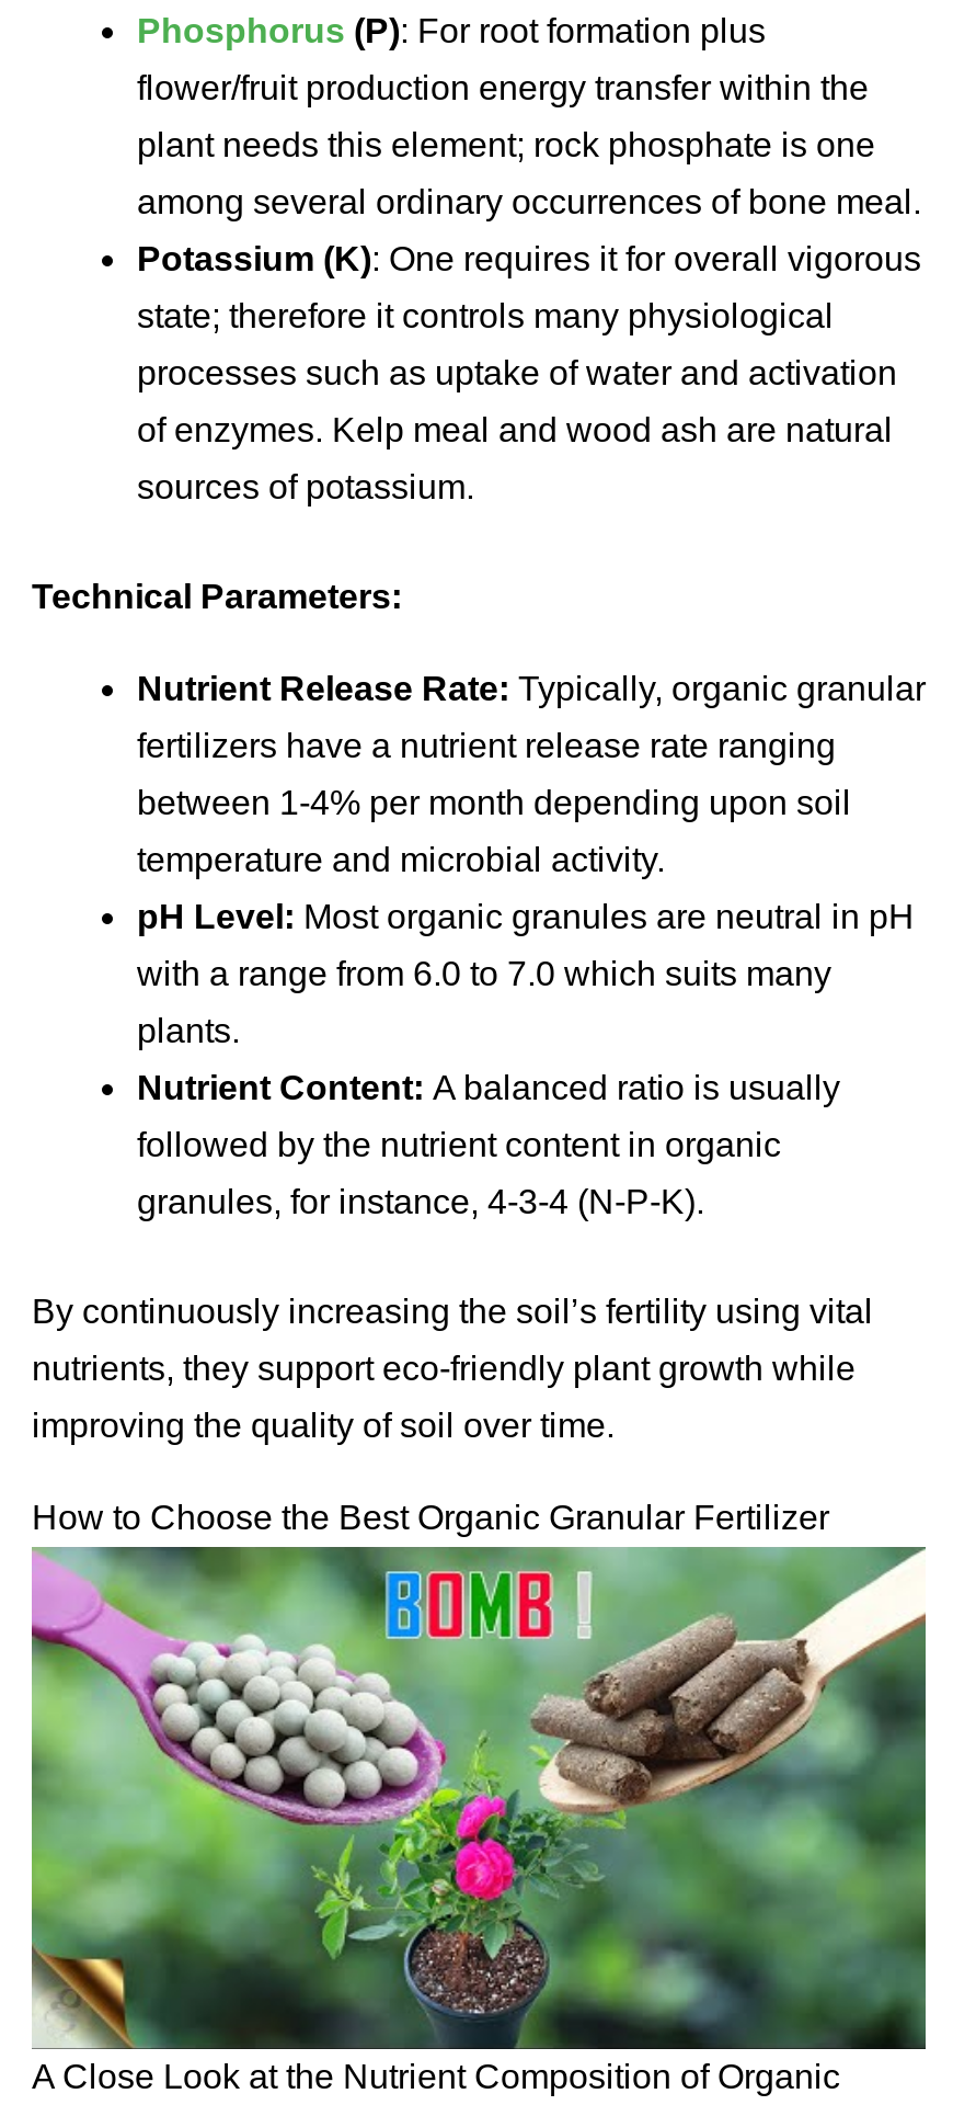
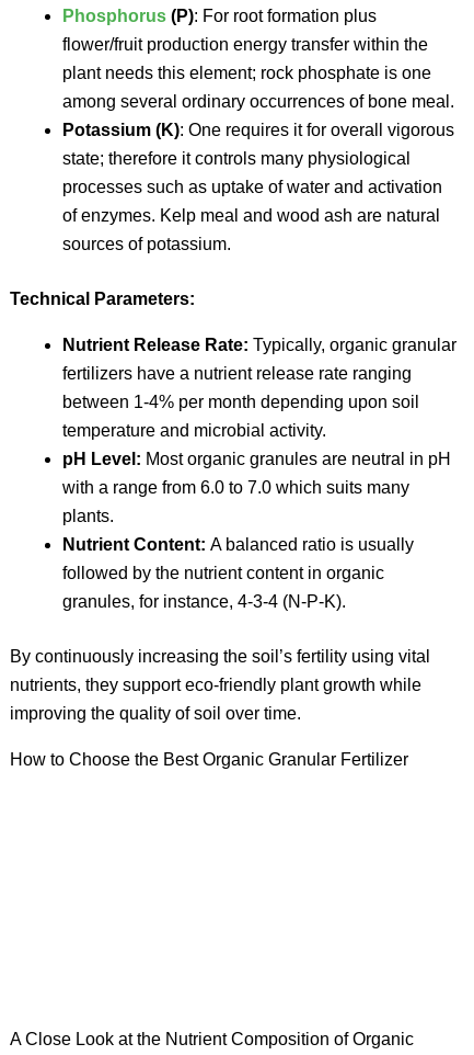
- [image]
